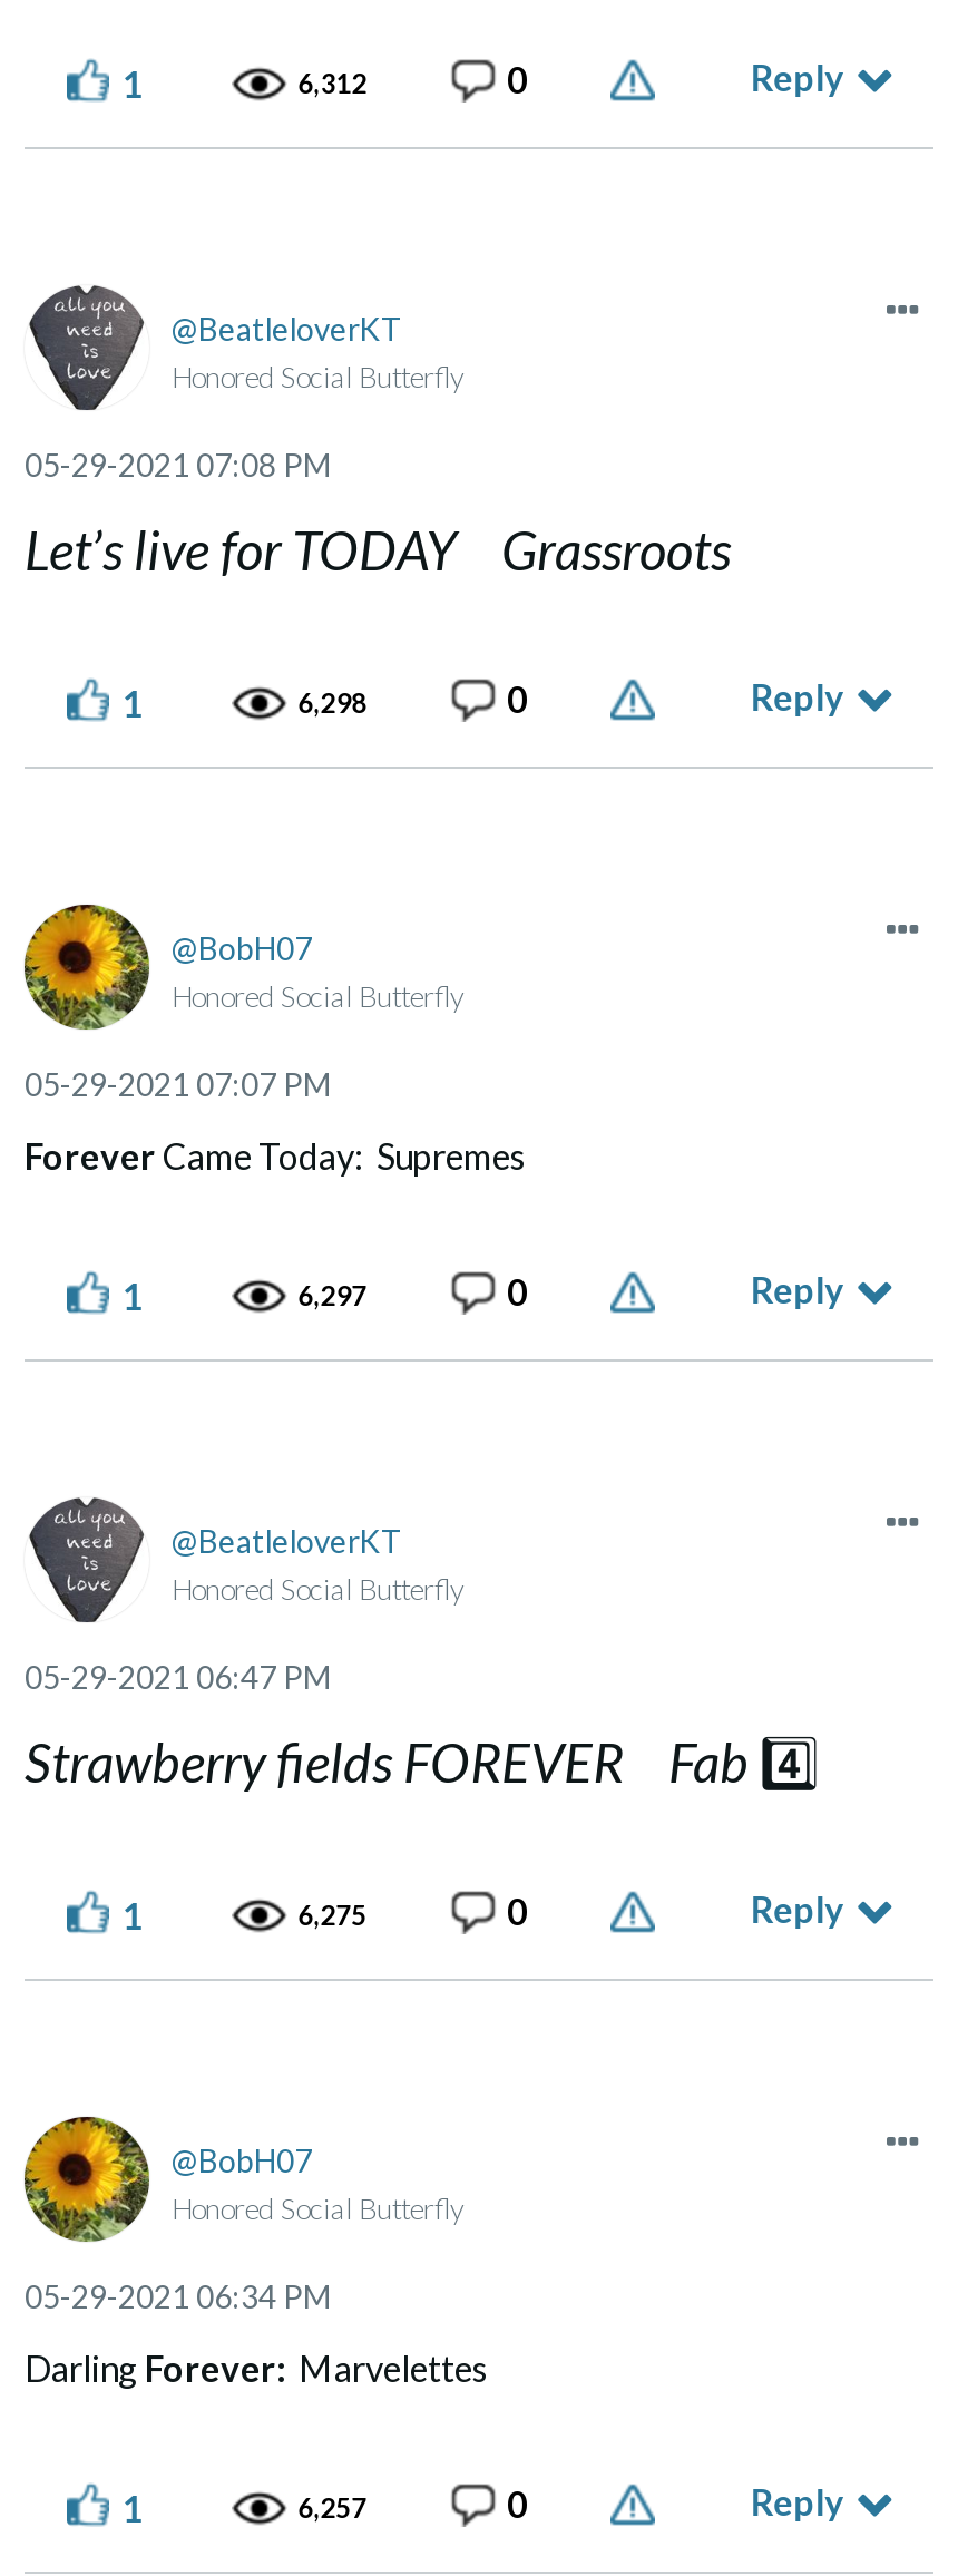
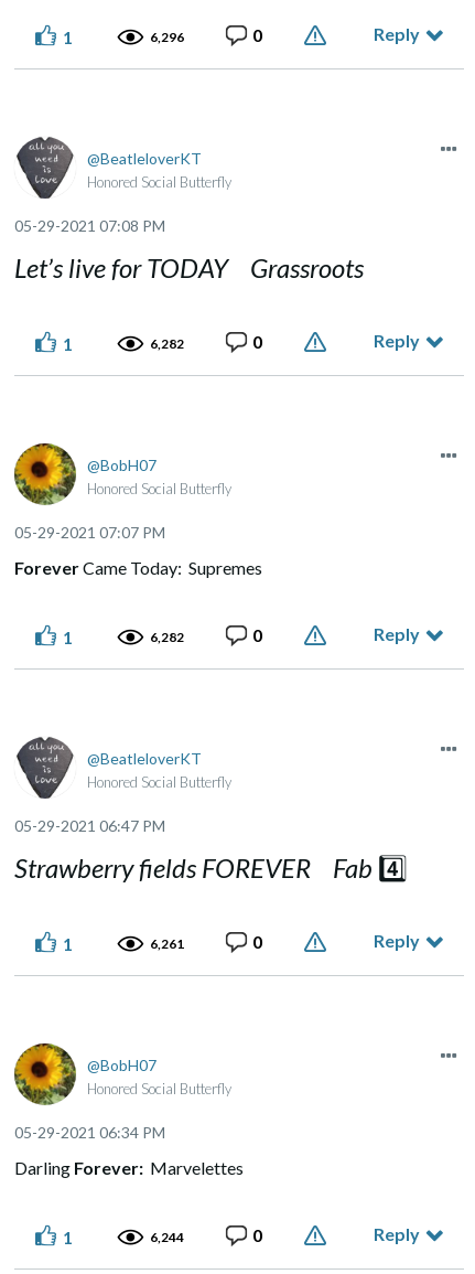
- 6,312
+ 6,296

- 6,298
+ 6,282

- 6,297
+ 6,282

- 6,275
+ 6,261

- 6,257
+ 6,244
